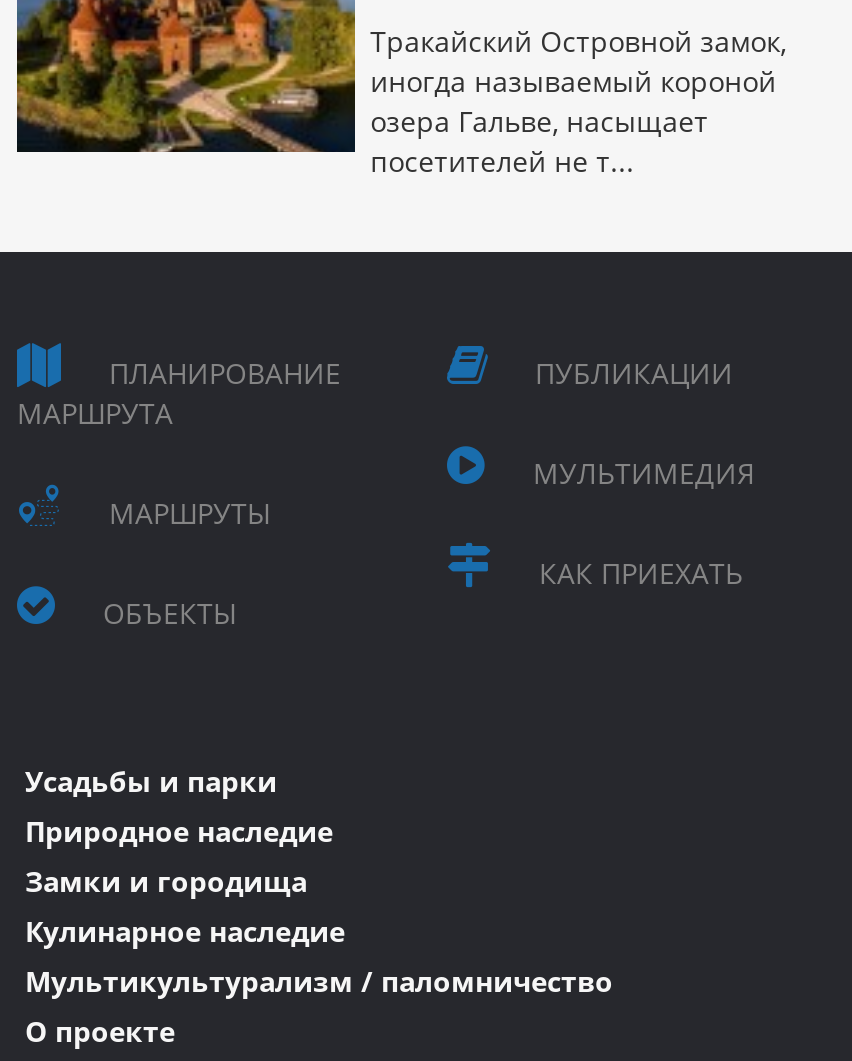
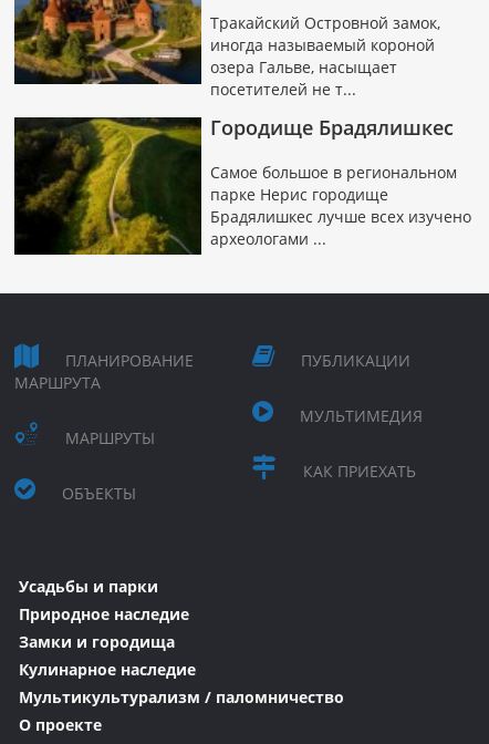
+ [image]
+ Городище Брадялишкес
+ Самое большое в региональном
+ парке Нерис городище
+ Брадялишкес лучше всех изучено
+ археологами ...
